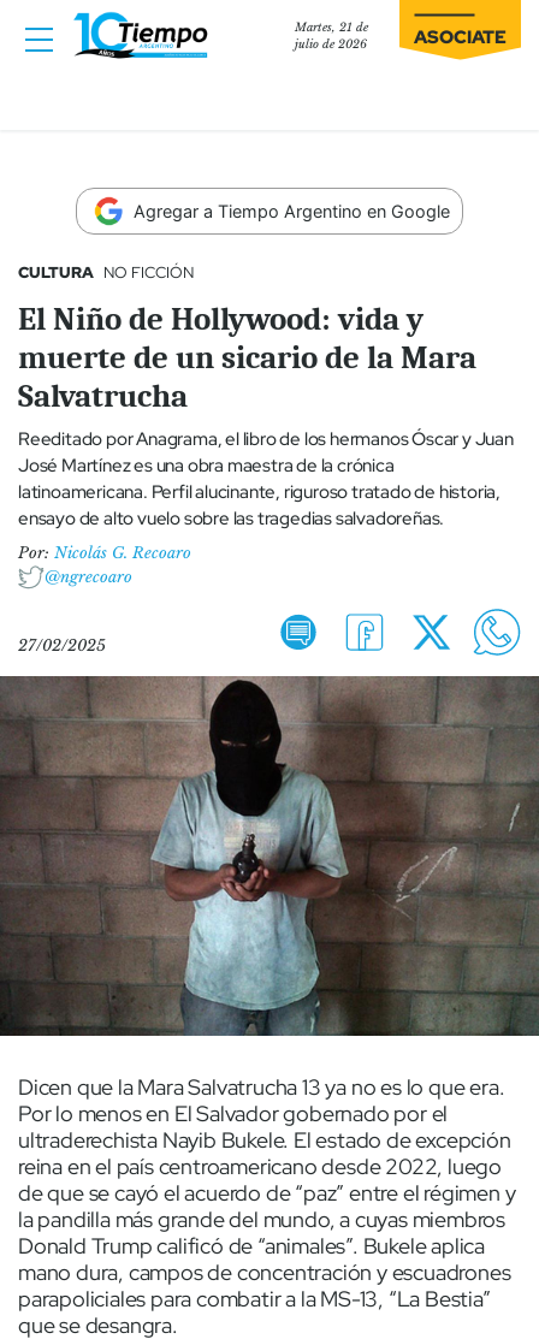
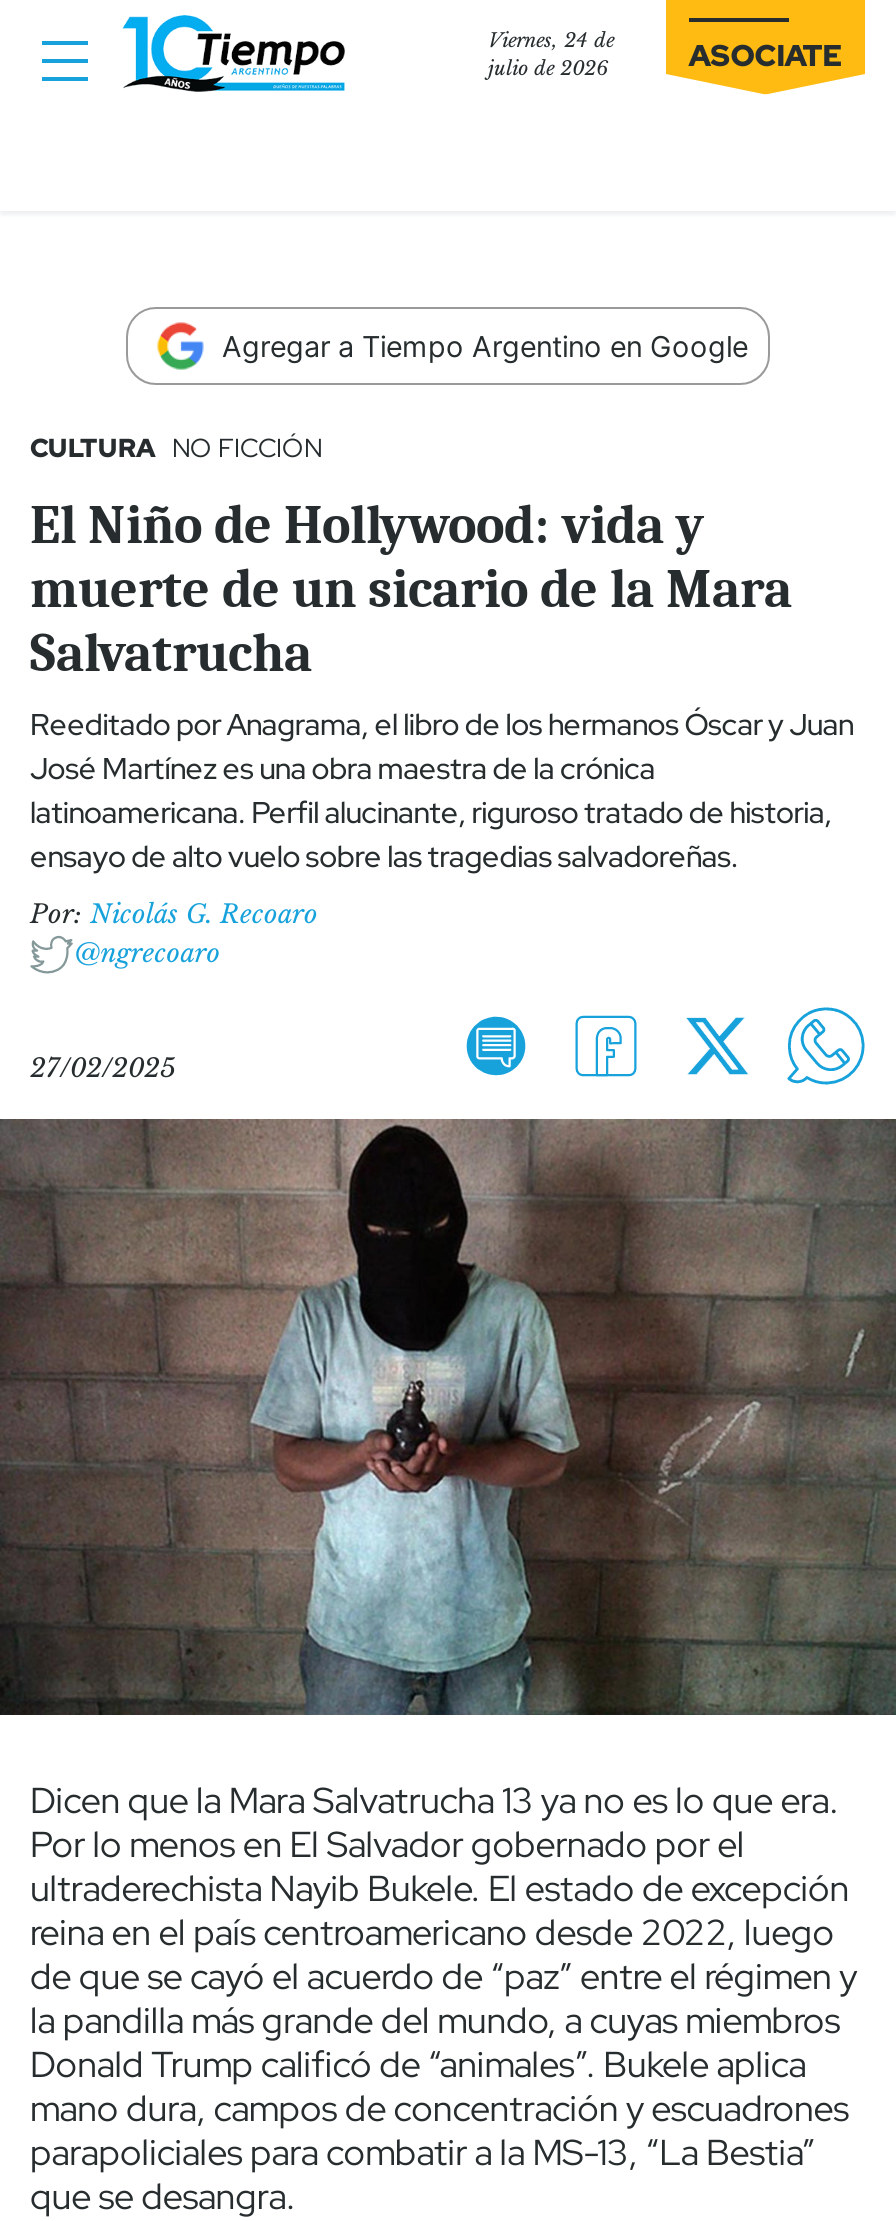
- Martes, 21 de
+ Viernes, 24 de
